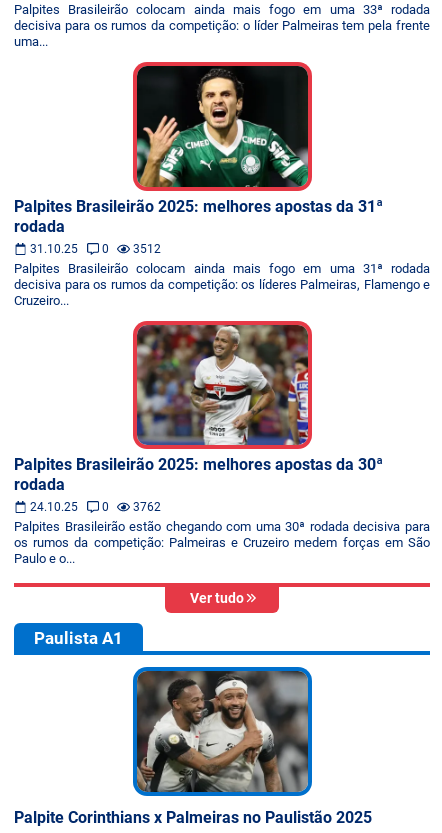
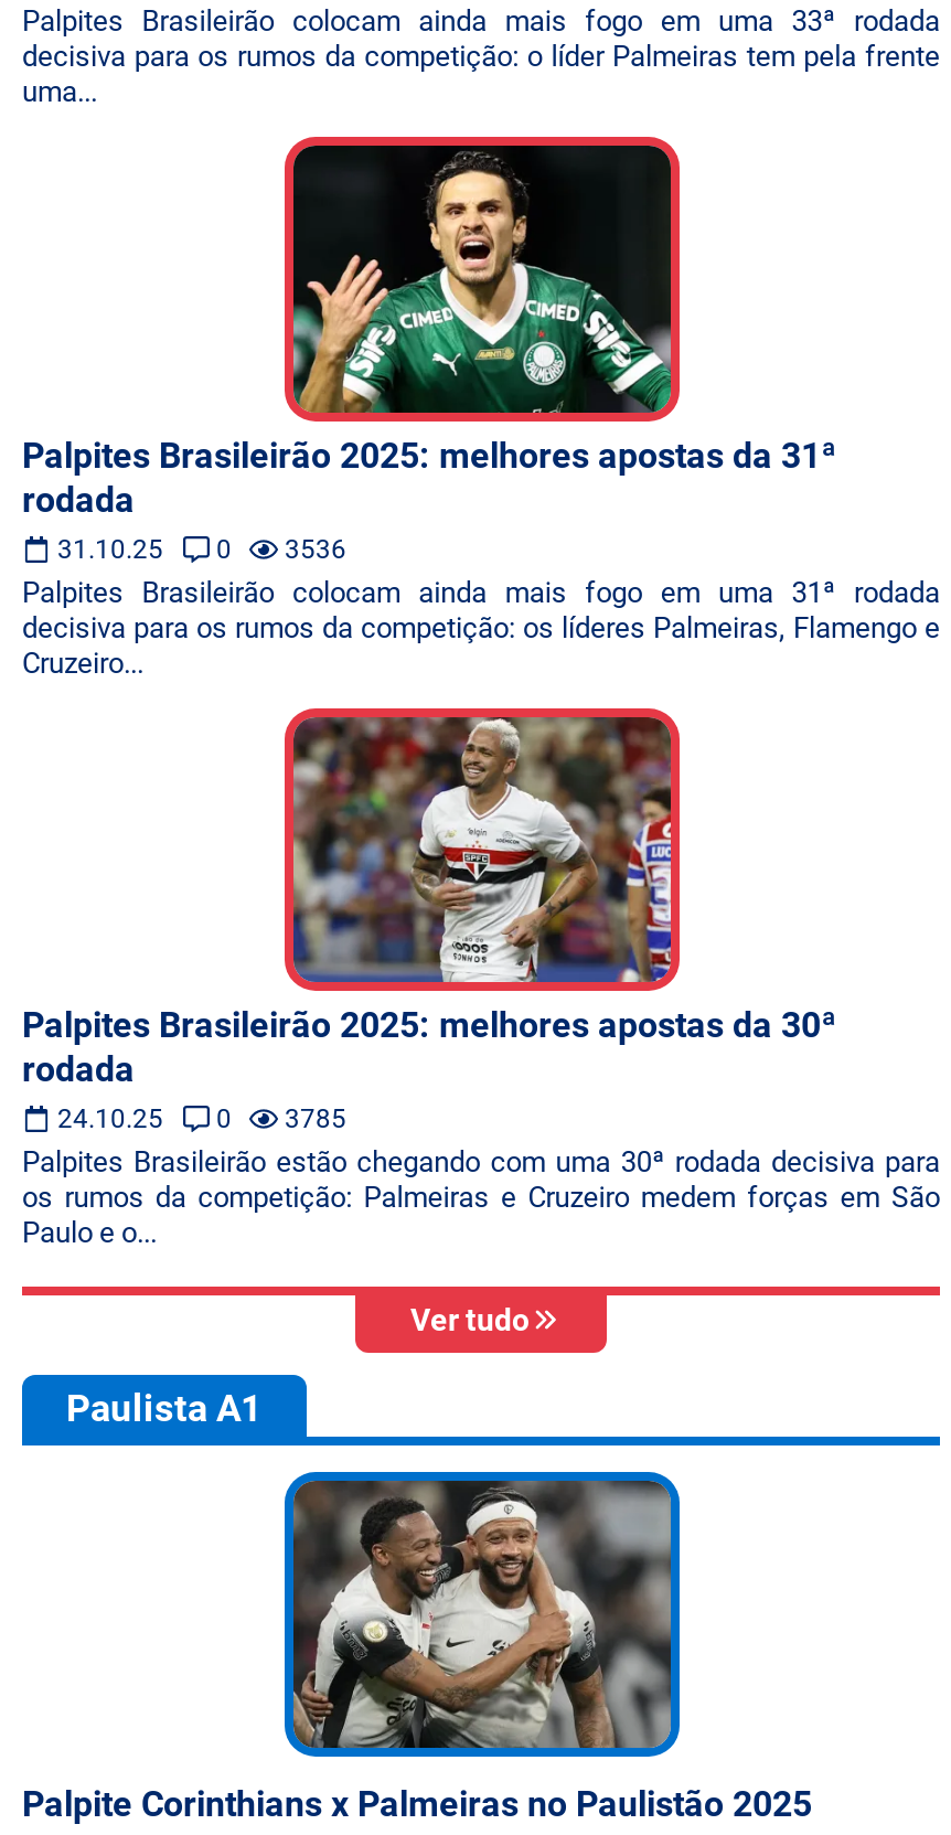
- 31.10.25 0 3512
+ 31.10.25 0 3536

- 24.10.25 0 3762
+ 24.10.25 0 3785
